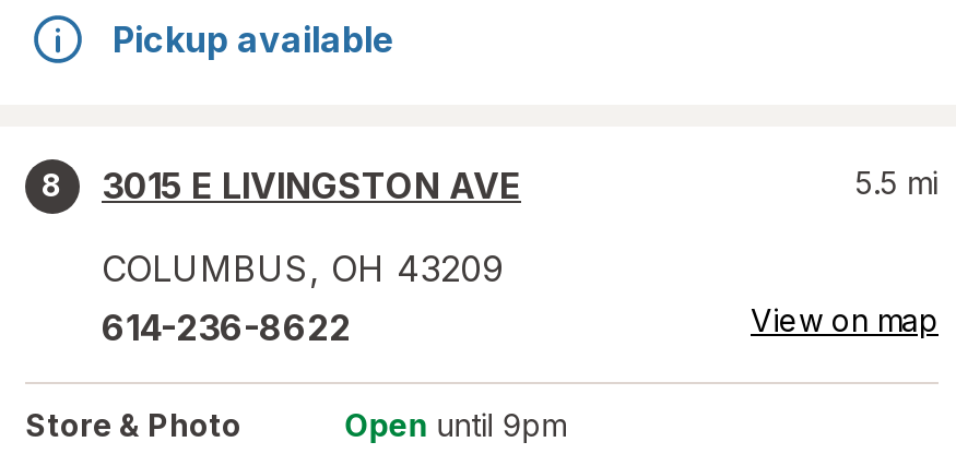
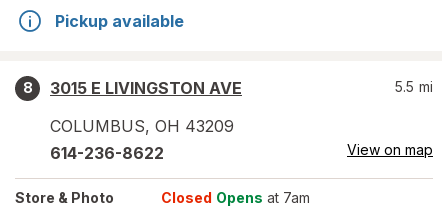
- Open until 9pm
+ Closed Opens at 7am
